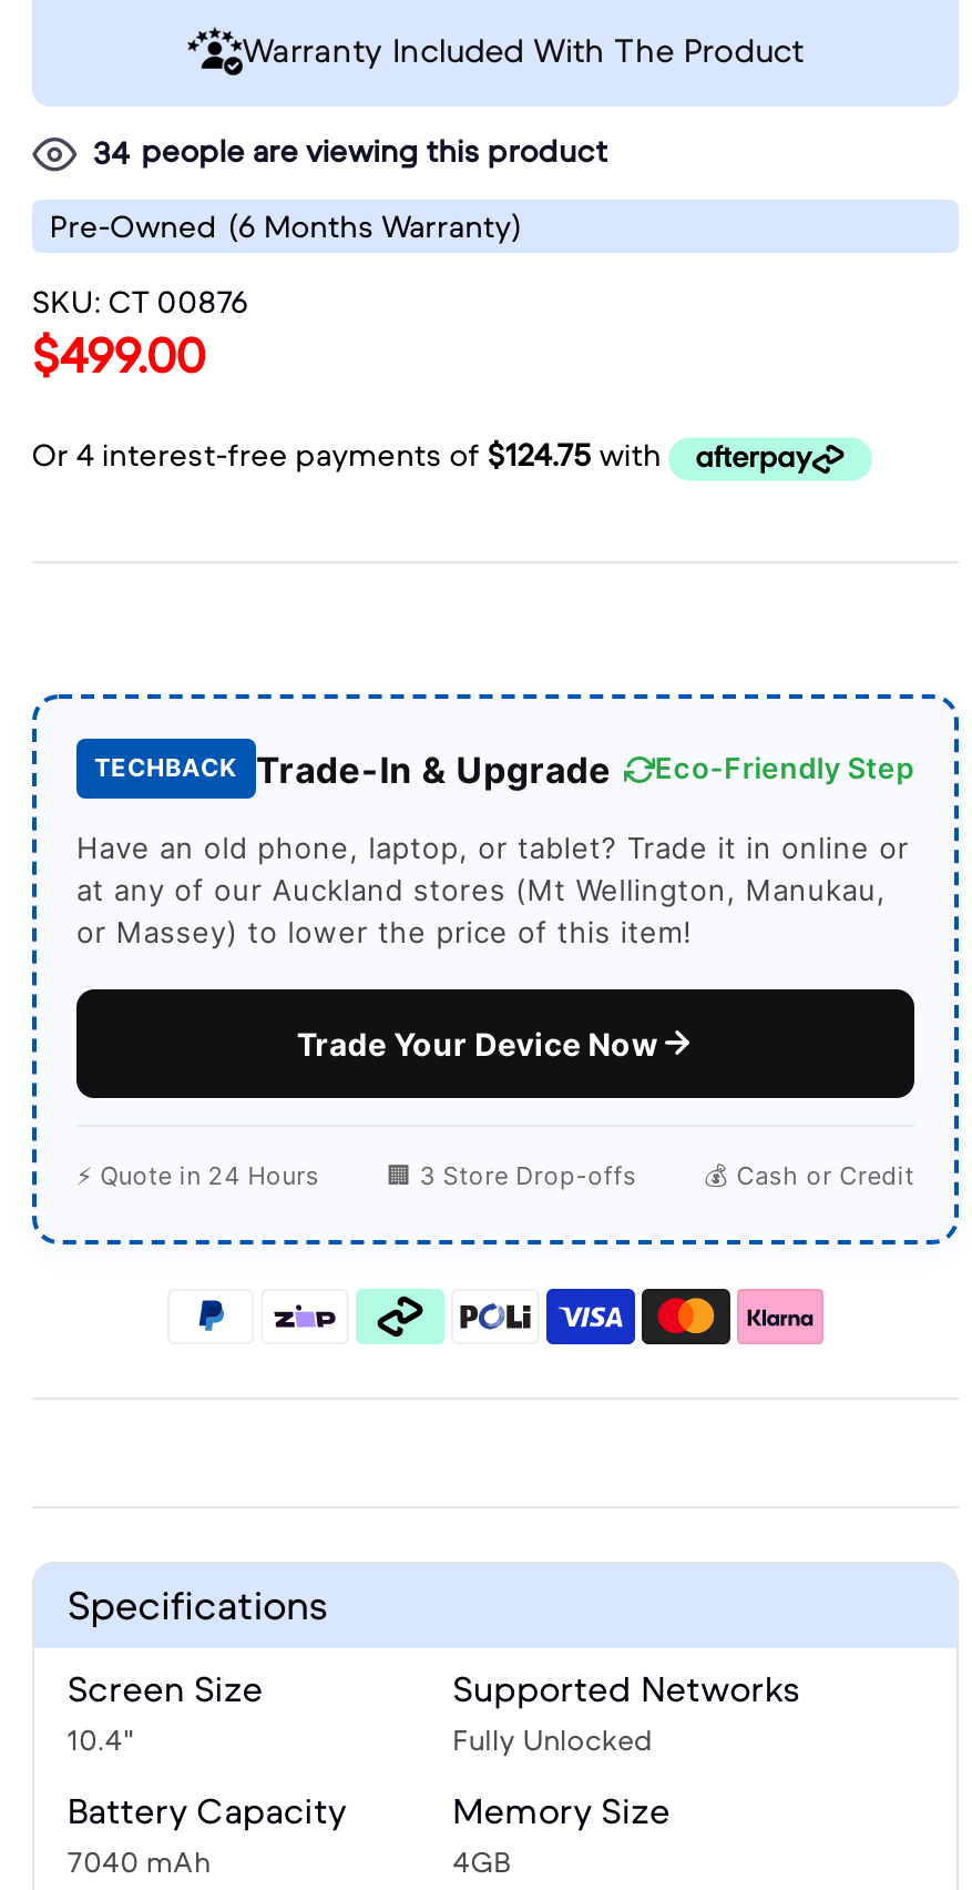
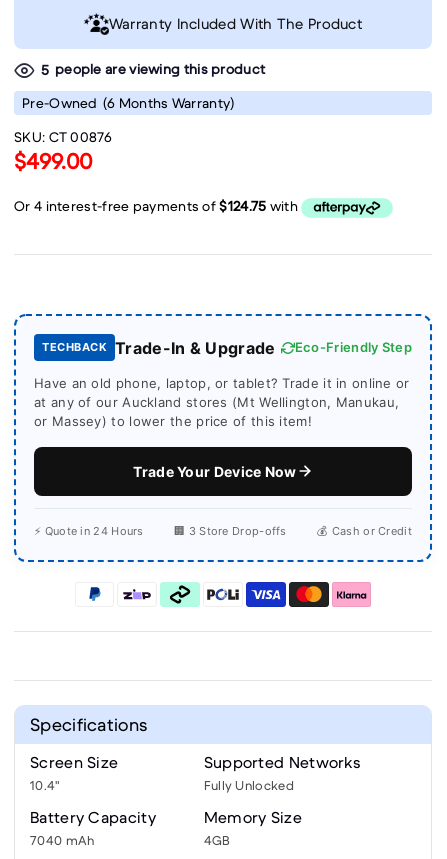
- 34 people are viewing this product
+ 5 people are viewing this product
